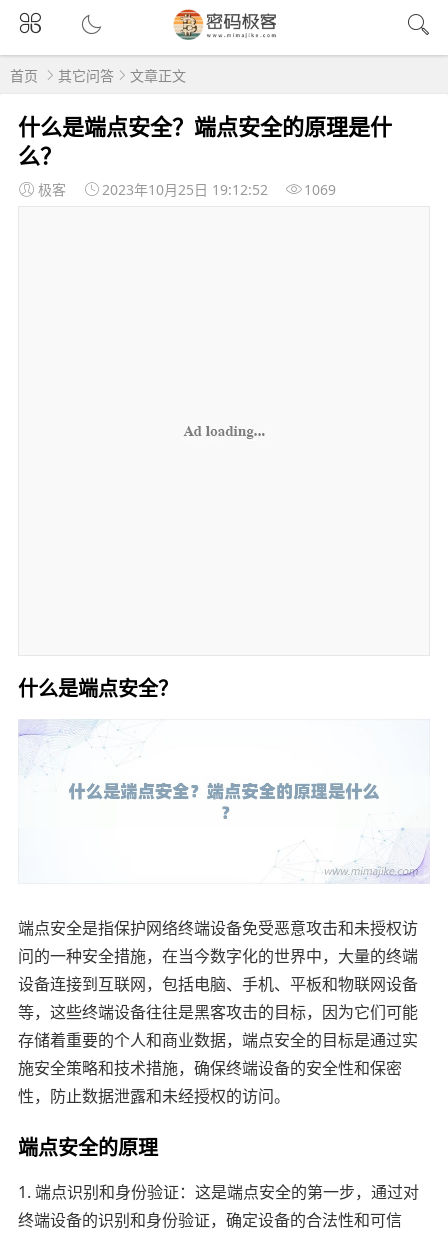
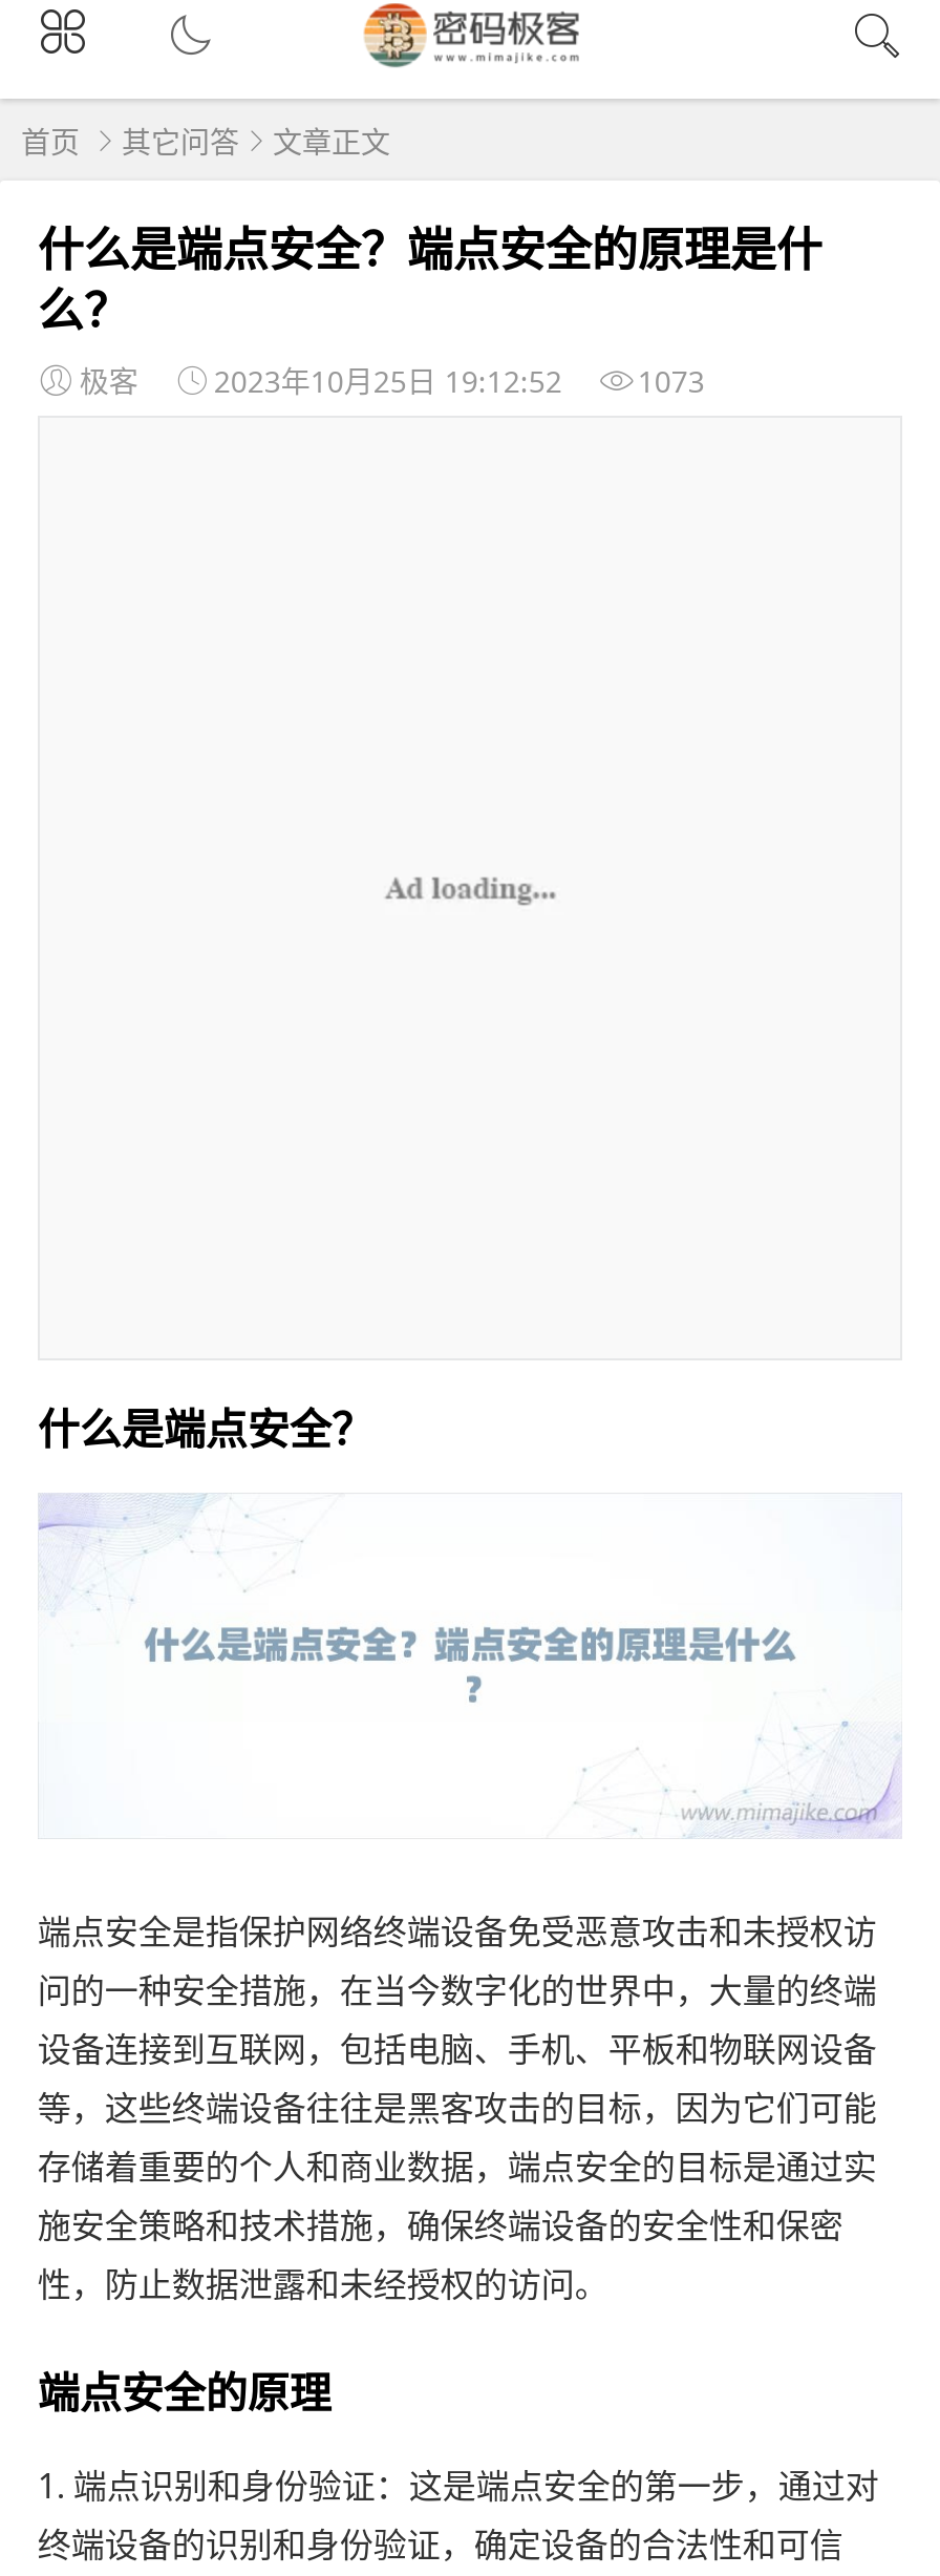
- 极客 2023年10月25日 19:12:52 1069
+ 极客 2023年10月25日 19:12:52 1073
